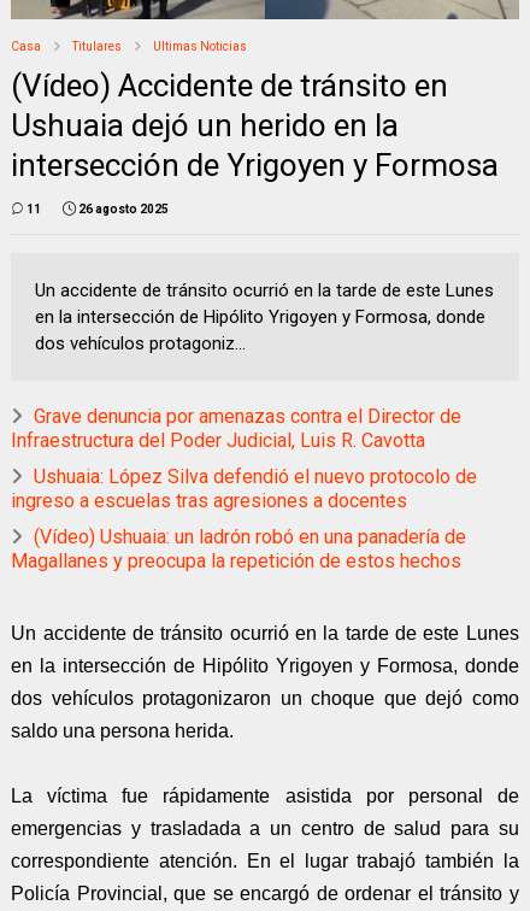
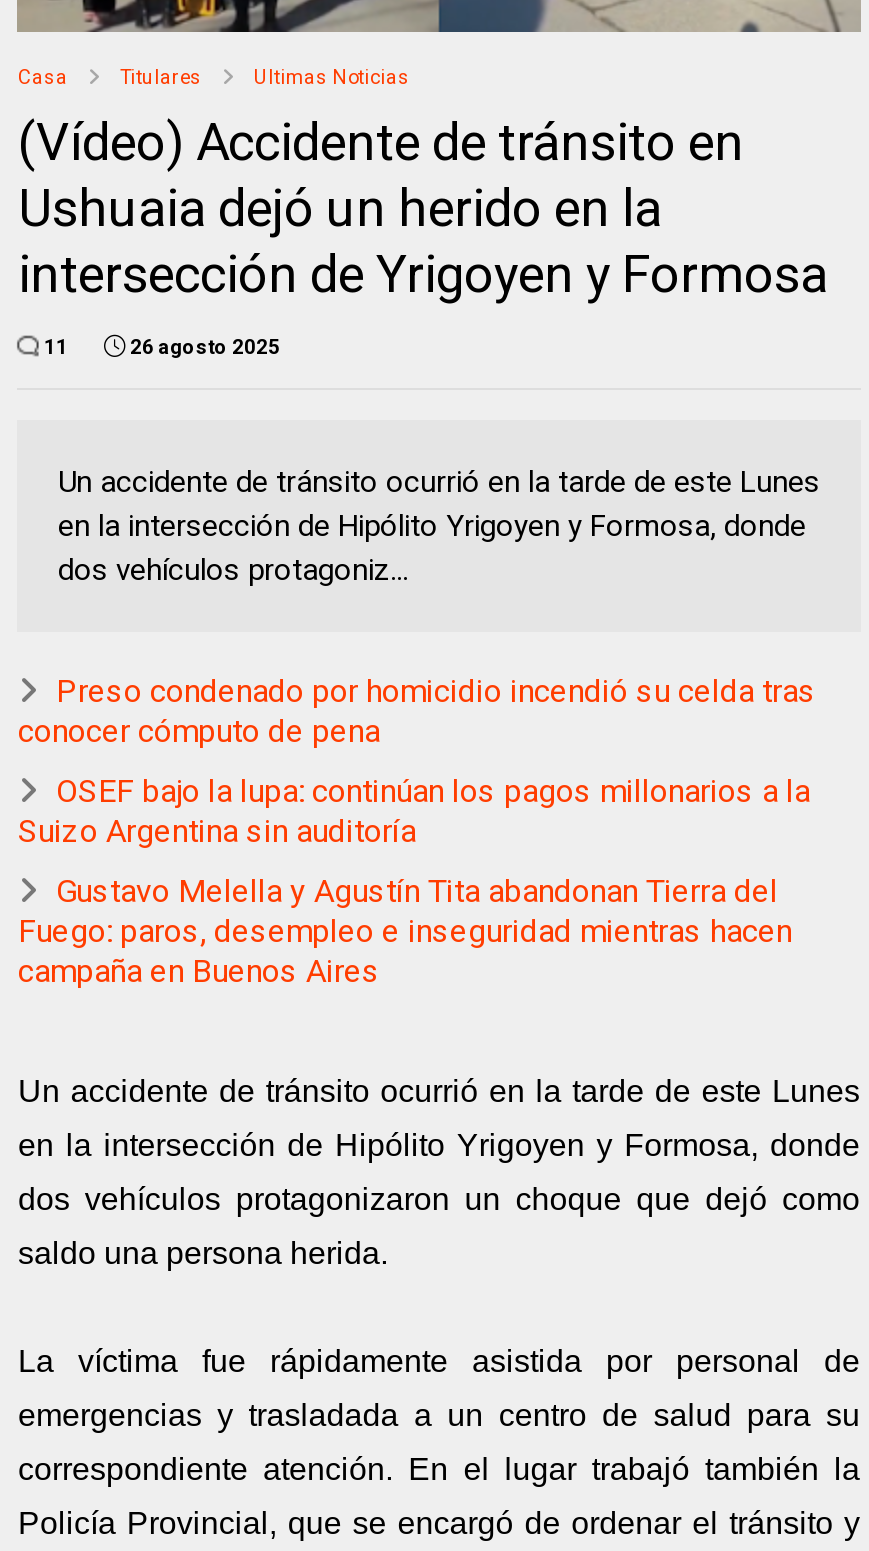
- Grave denuncia por amenazas contra el Director de
- Infraestructura del Poder Judicial, Luis R. Cavotta
+ Preso condenado por homicidio incendió su celda tras
+ conocer cómputo de pena

- Ushuaia: López Silva defendió el nuevo protocolo de
- ingreso a escuelas tras agresiones a docentes
+ OSEF bajo la lupa: continúan los pagos millonarios a la
+ Suizo Argentina sin auditoría

- (Vídeo) Ushuaia: un ladrón robó en una panadería de
- Magallanes y preocupa la repetición de estos hechos
+ Gustavo Melella y Agustín Tita abandonan Tierra del
+ Fuego: paros, desempleo e inseguridad mientras hacen
+ campaña en Buenos Aires
